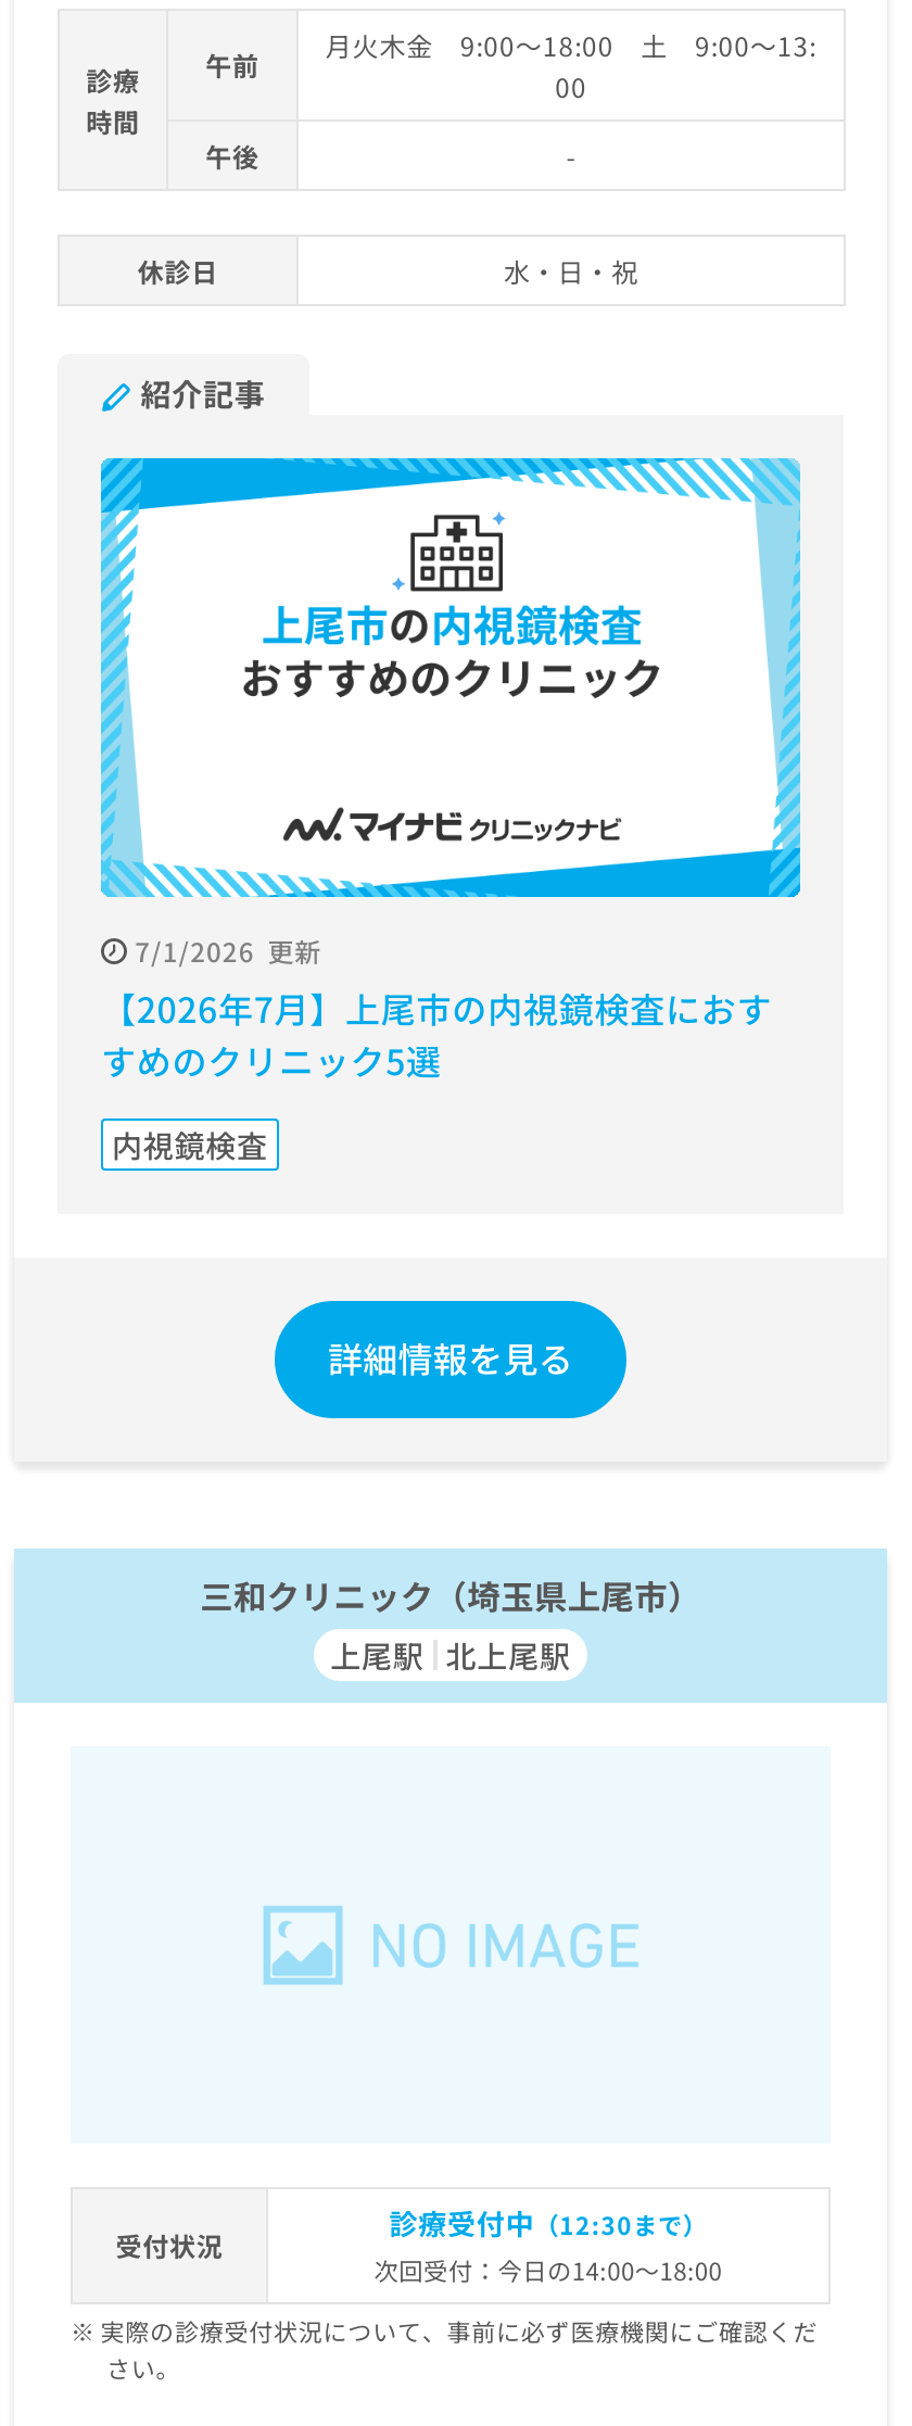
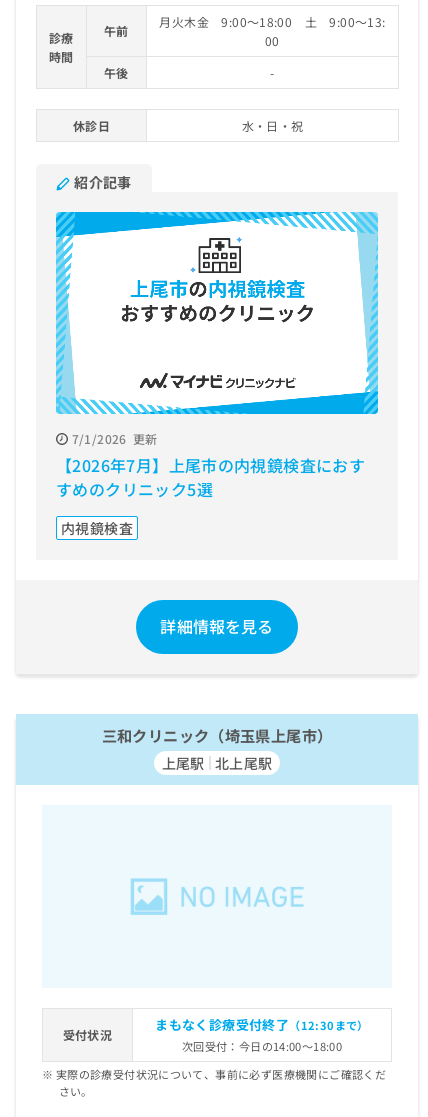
- 診療受付中（12:30まで）
+ まもなく診療受付終了（12:30まで）
